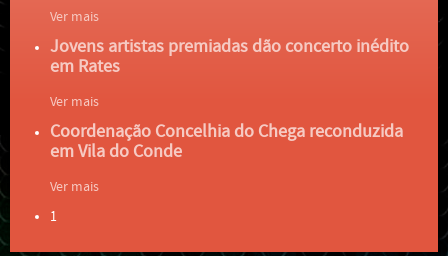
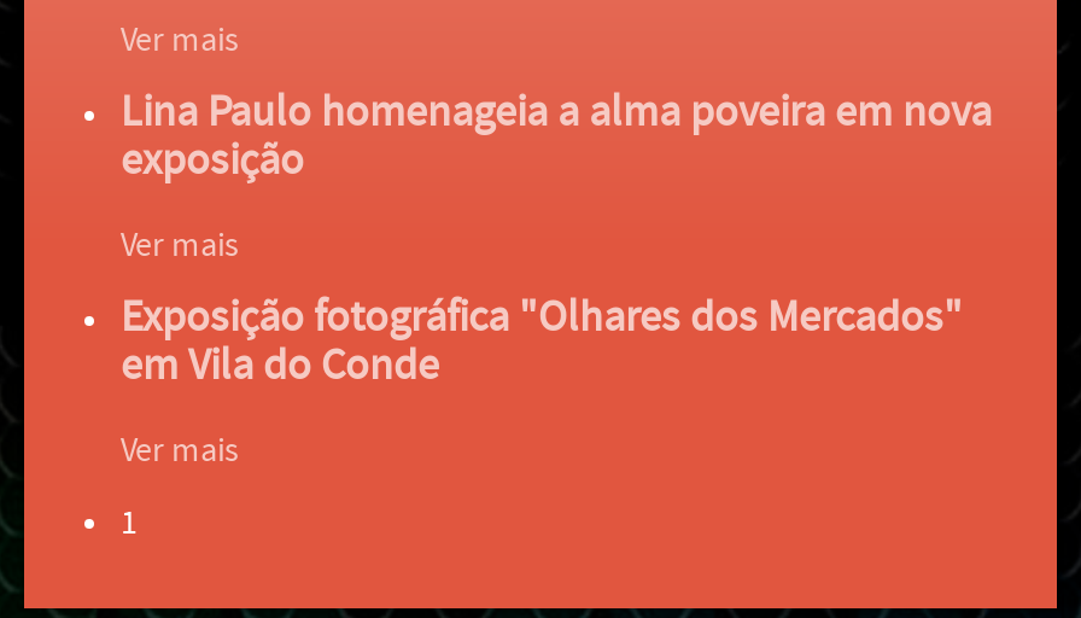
- Jovens artistas premiadas dão concerto inédito
- em Rates
+ Lina Paulo homenageia a alma poveira em nova
+ exposição

- Coordenação Concelhia do Chega reconduzida
+ Exposição fotográfica "Olhares dos Mercados"
